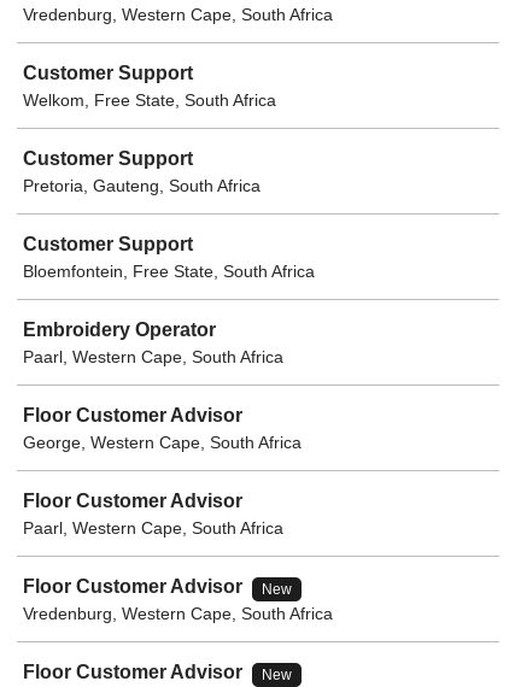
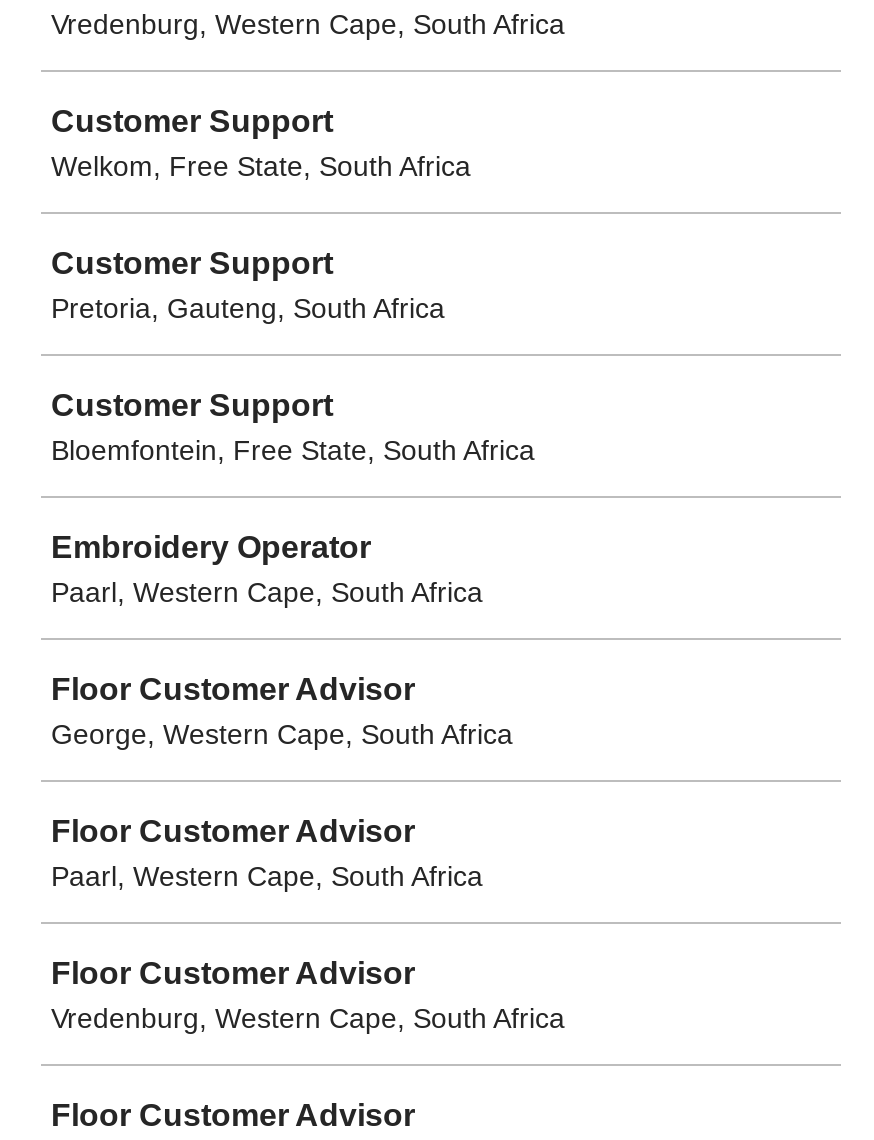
- New

- New
